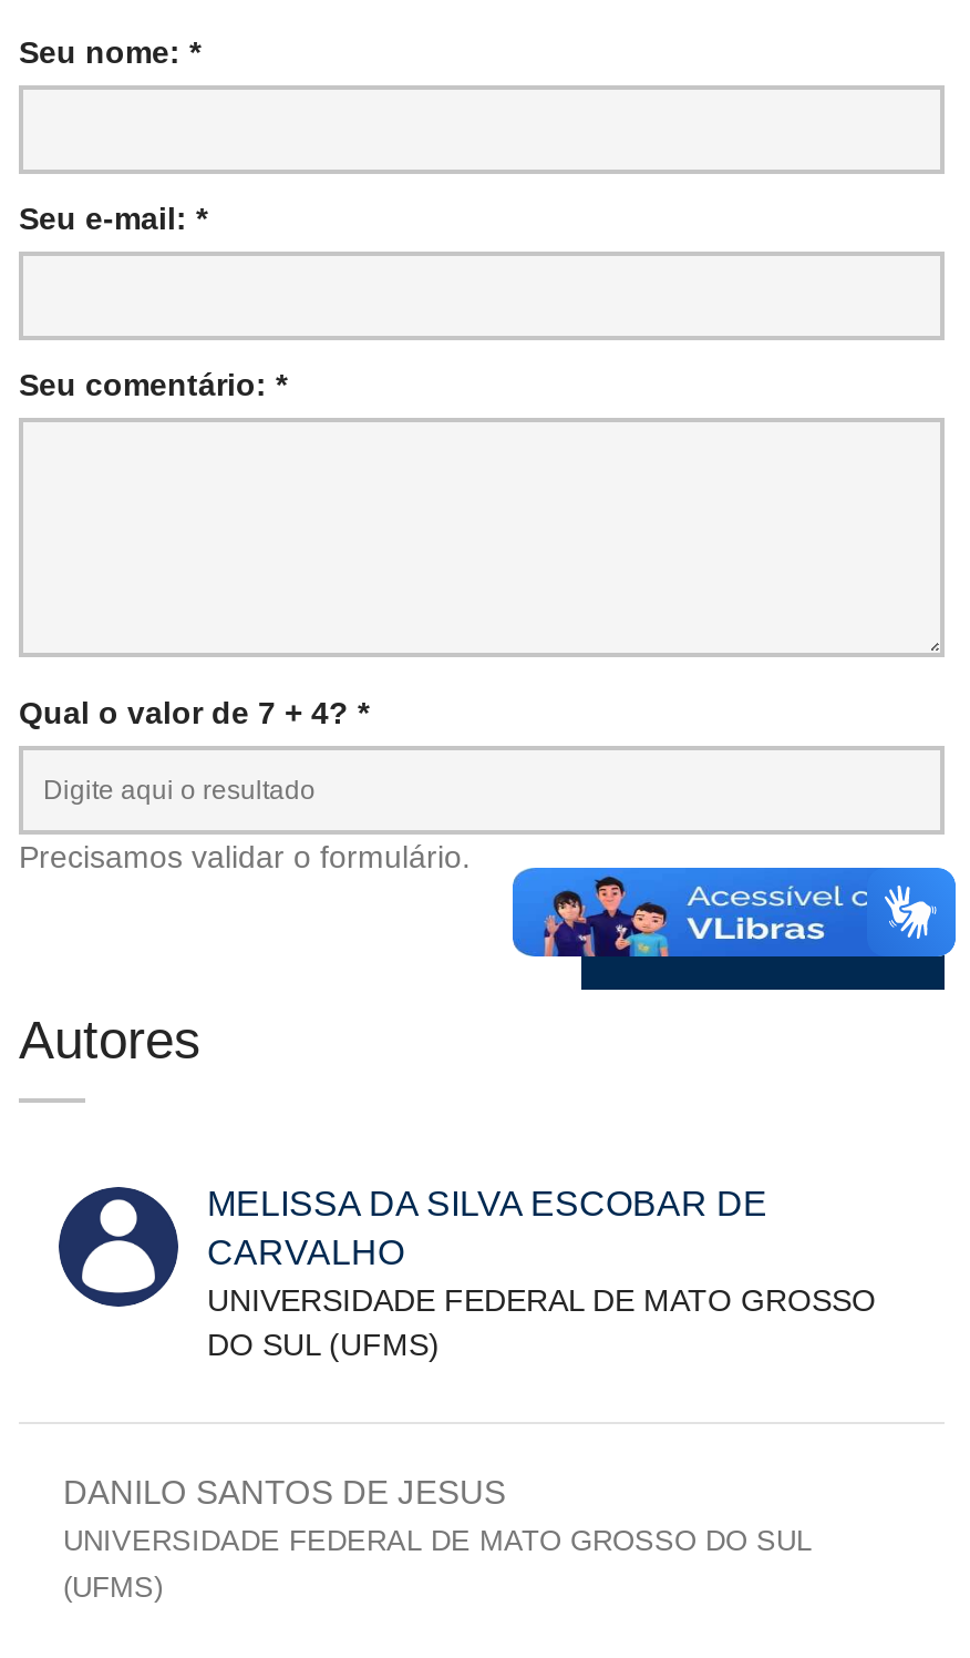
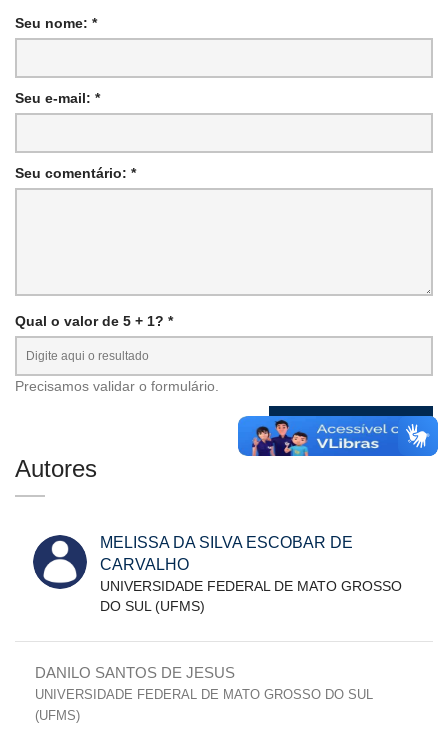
- Qual o valor de 7 + 4? *
+ Qual o valor de 5 + 1? *

- [image]
+ [image]
